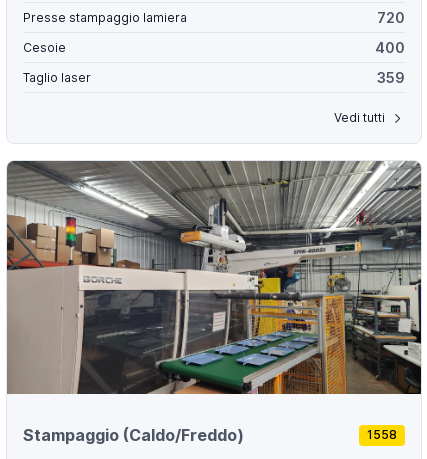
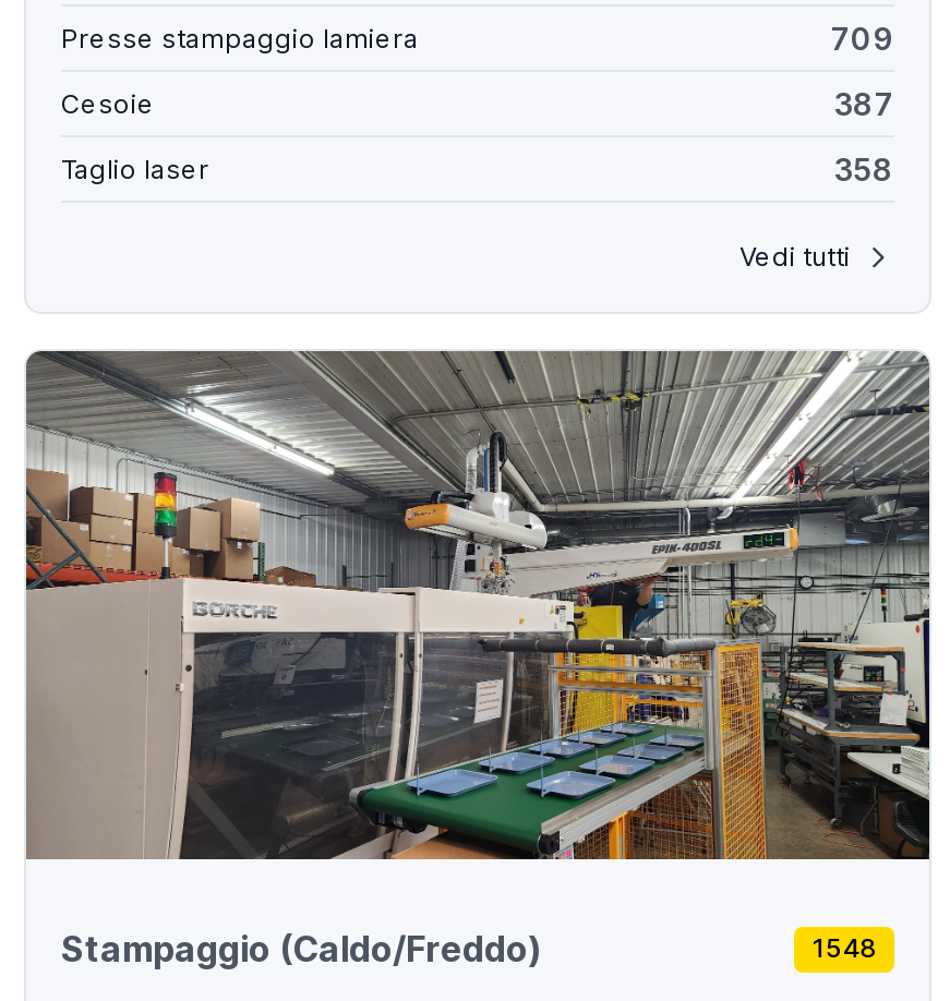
- 720
+ 709

- 400
+ 387

- 359
+ 358

- 1558
+ 1548
